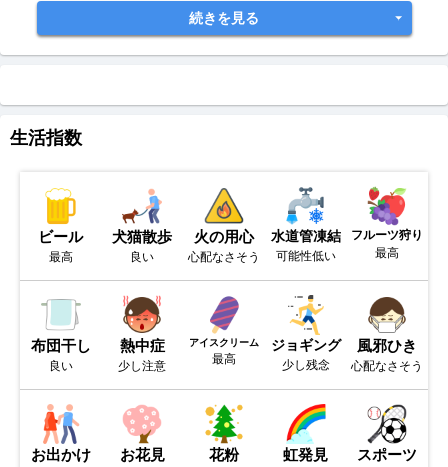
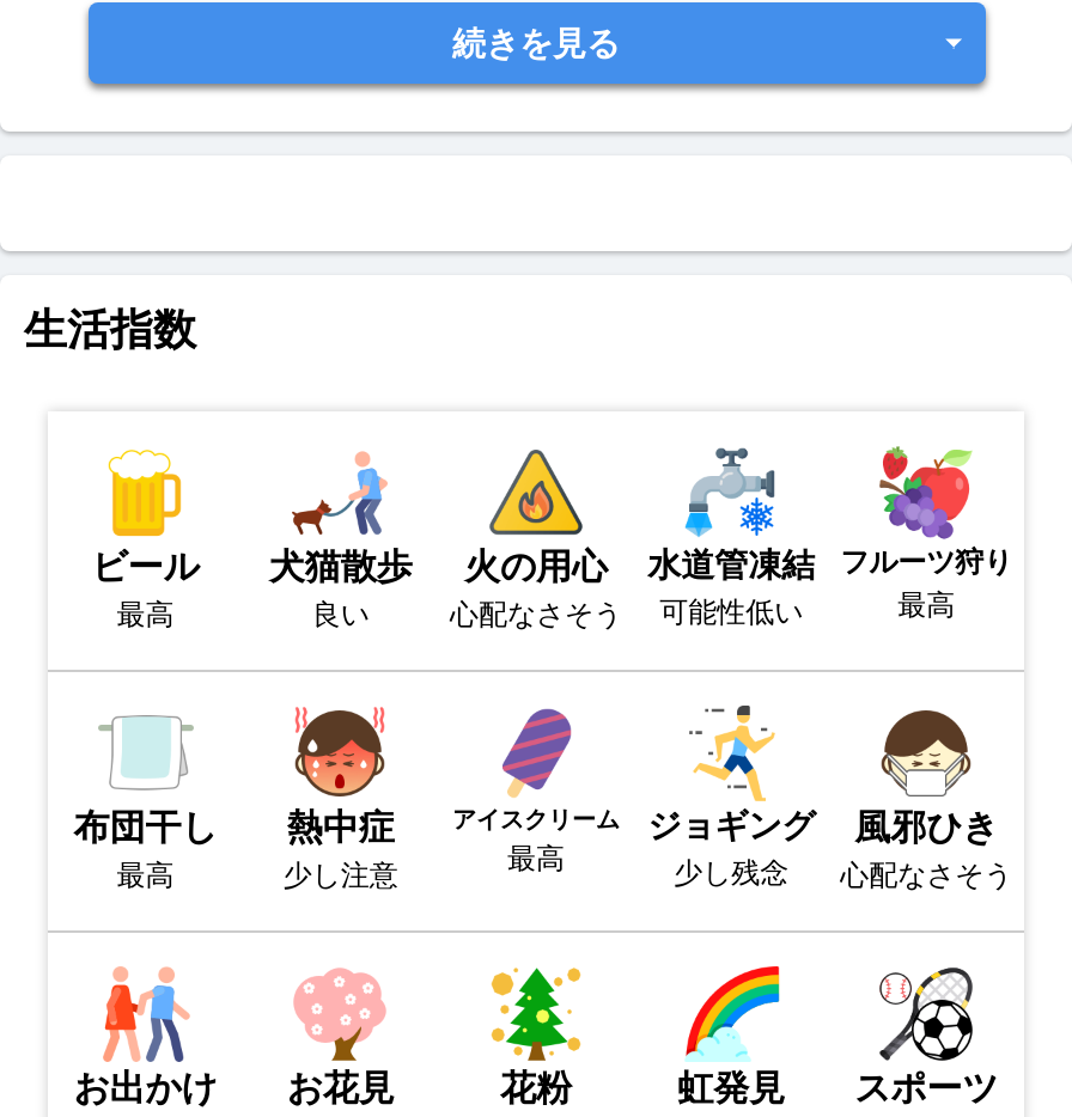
- 良い
+ 最高
